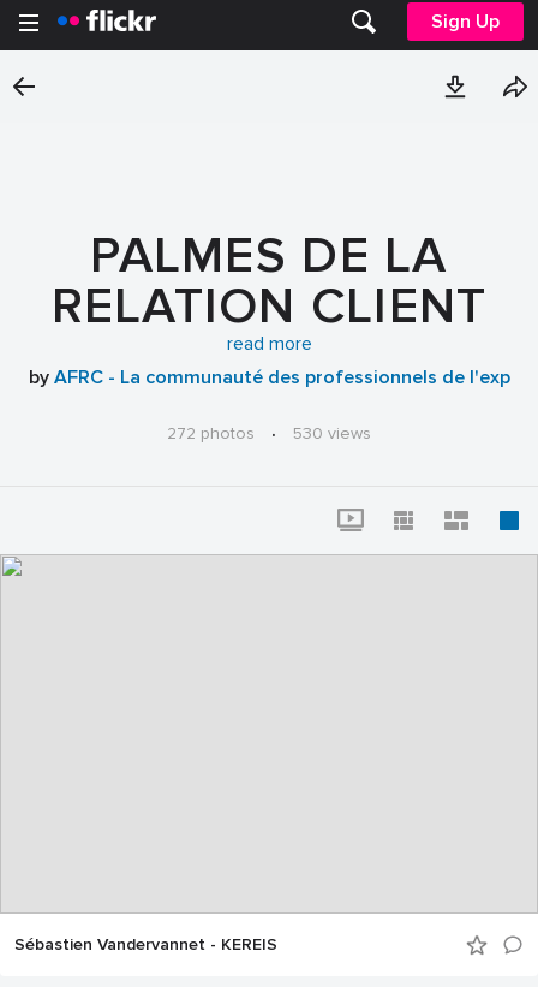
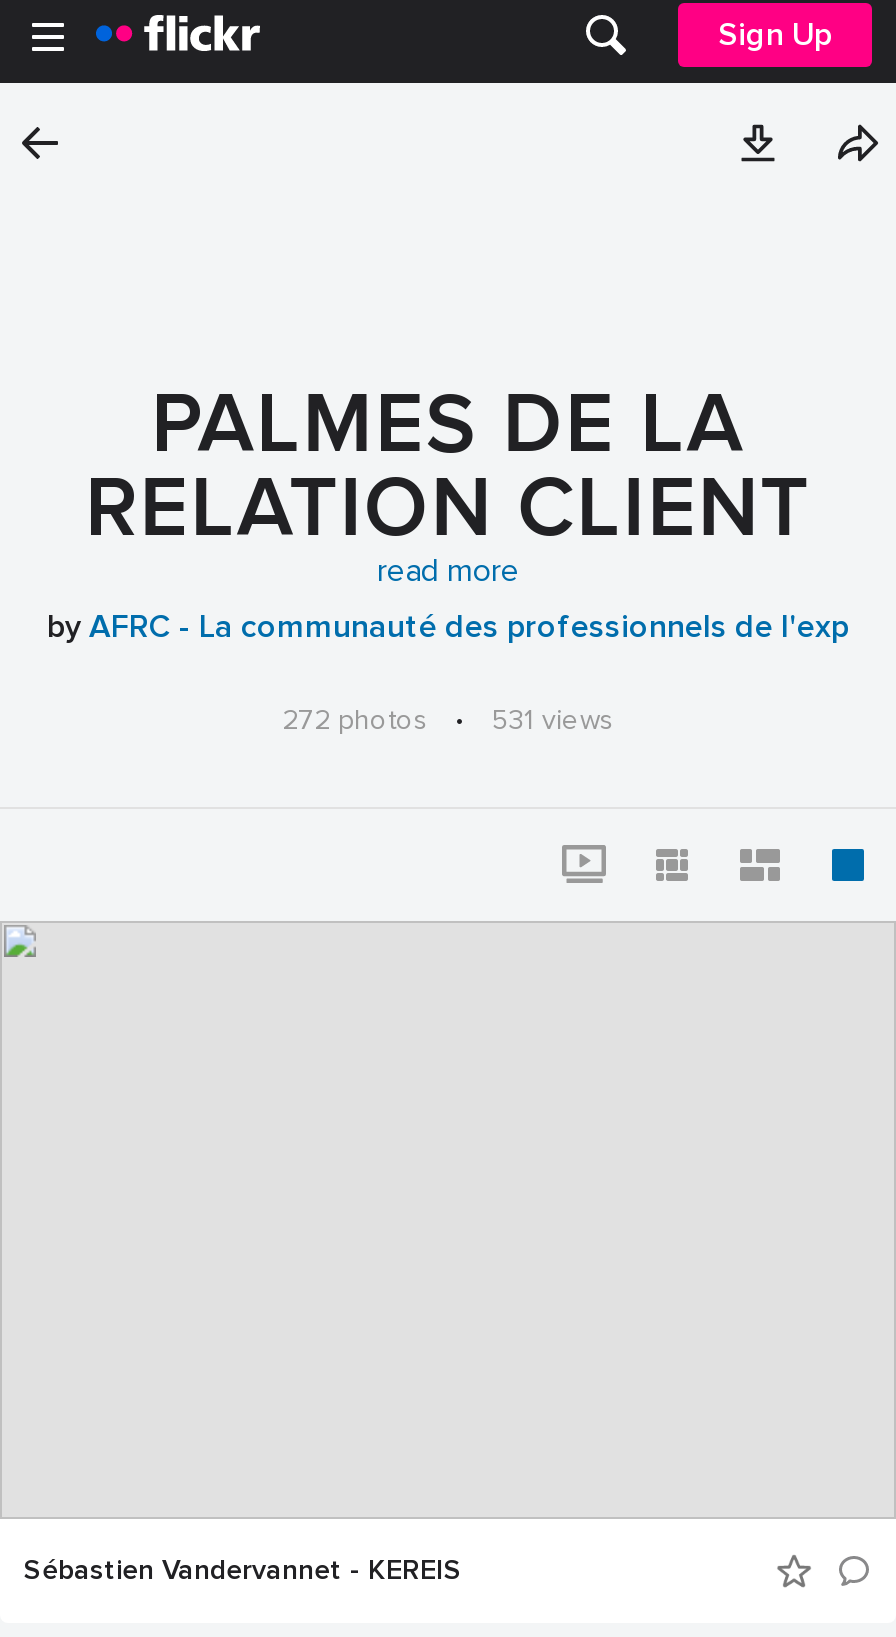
- 530 views
+ 531 views
